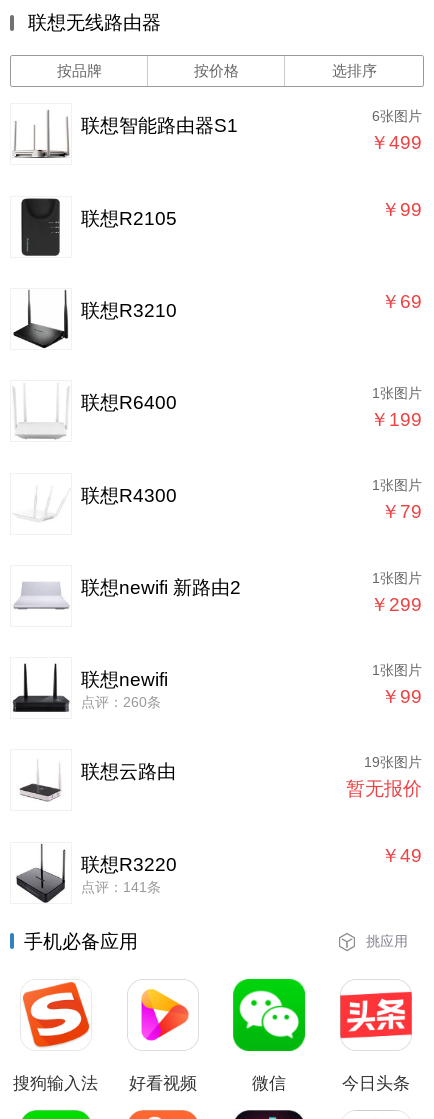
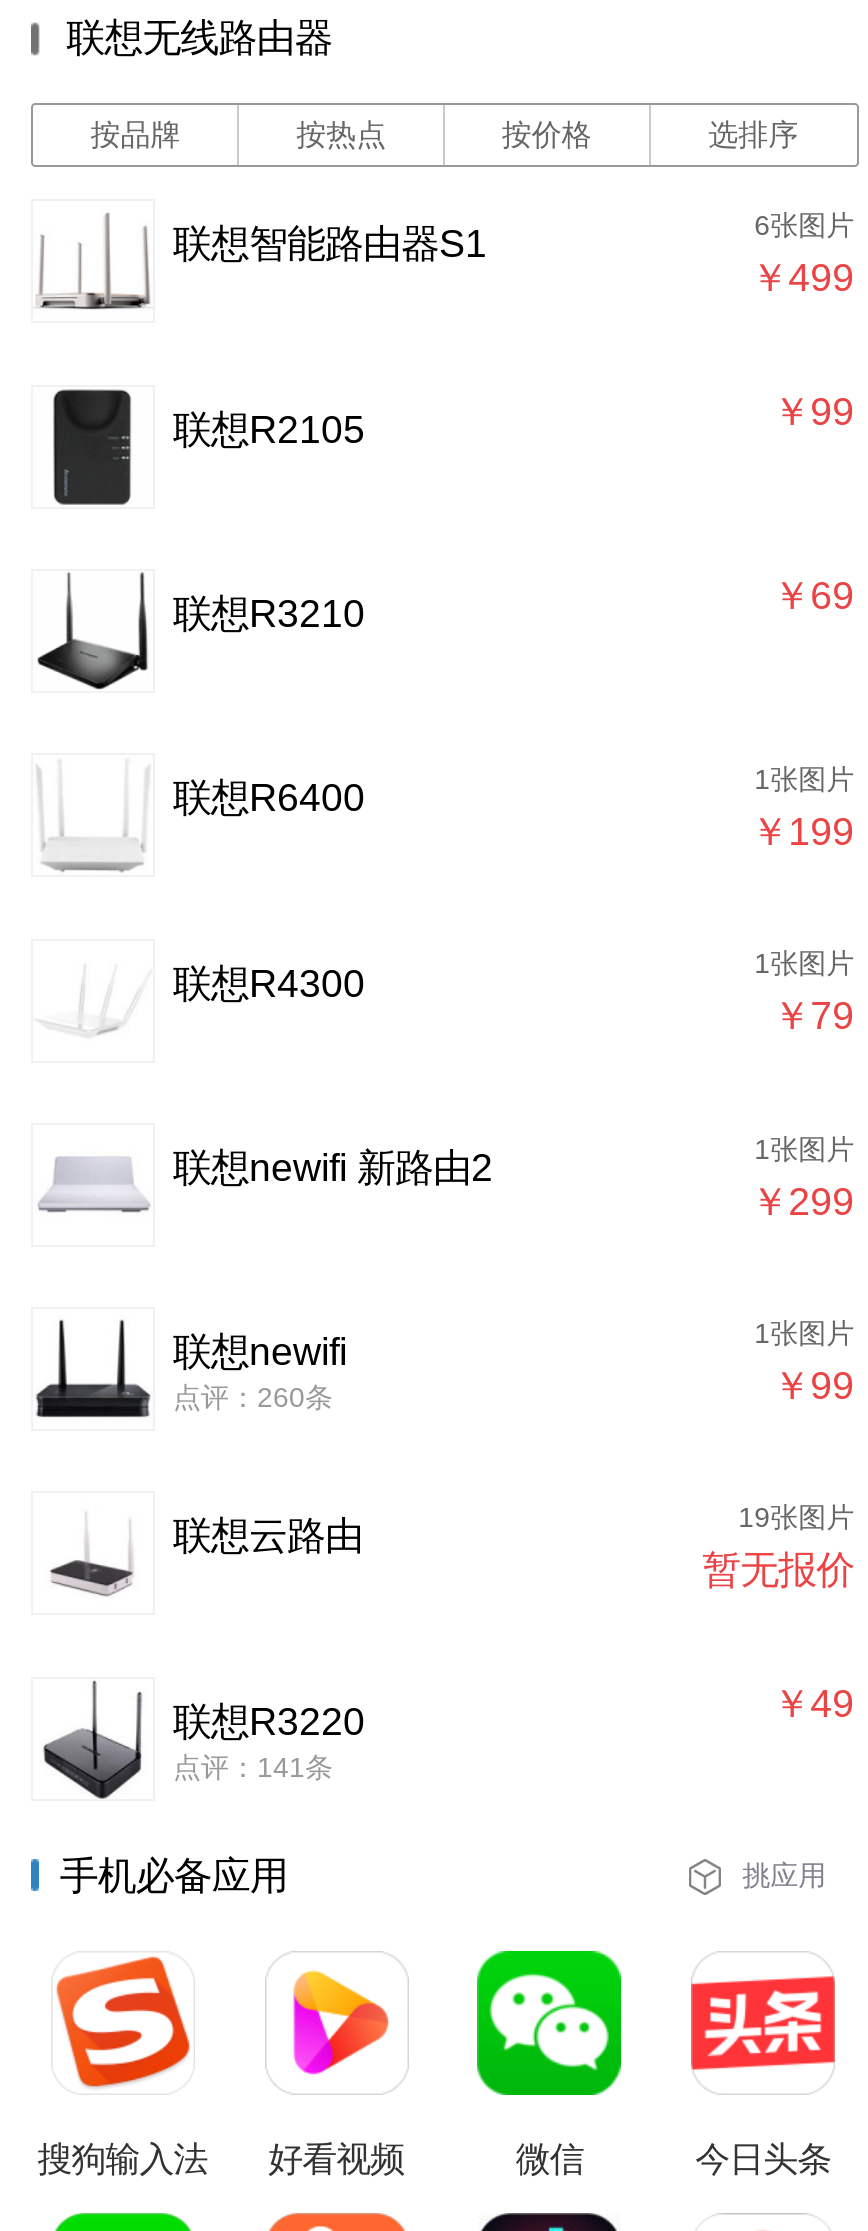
+ 按热点
